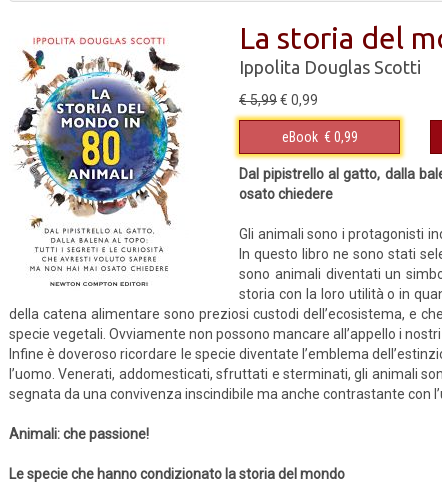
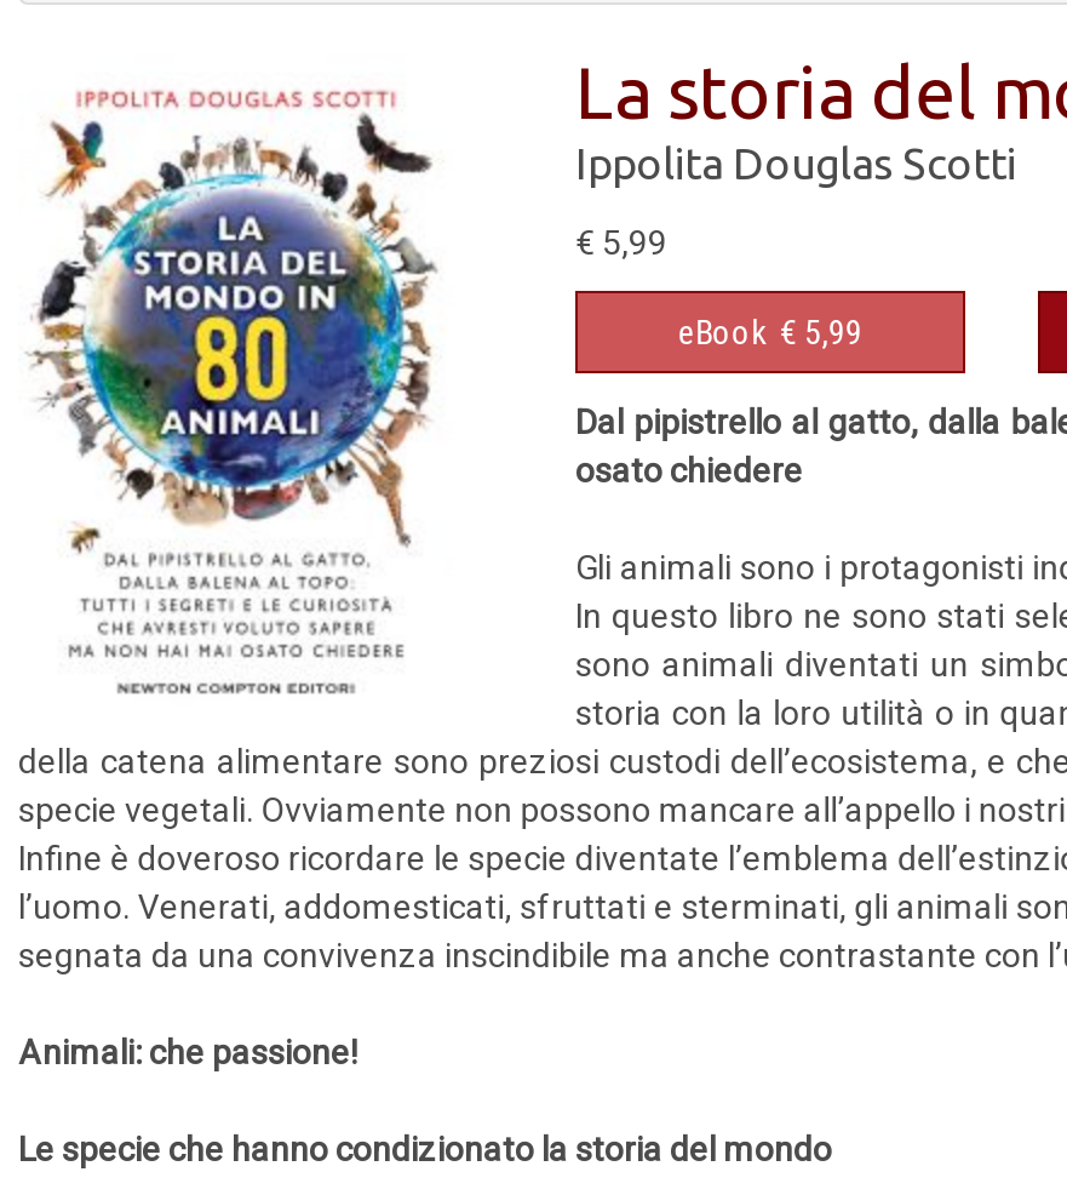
- € 5,99 € 0,99
+ € 5,99

- eBook € 0,99
+ eBook € 5,99
